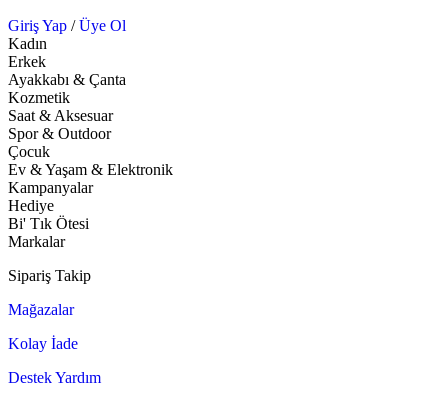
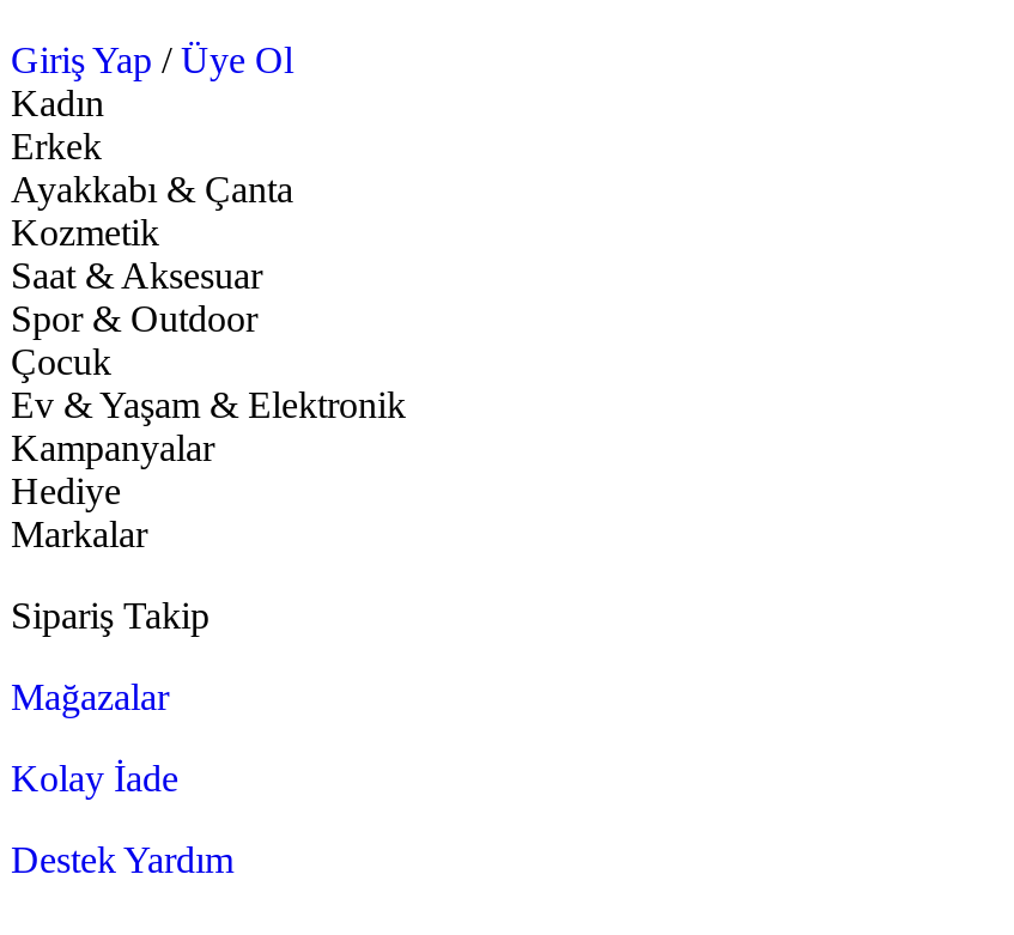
- Bi' Tık Ötesi
